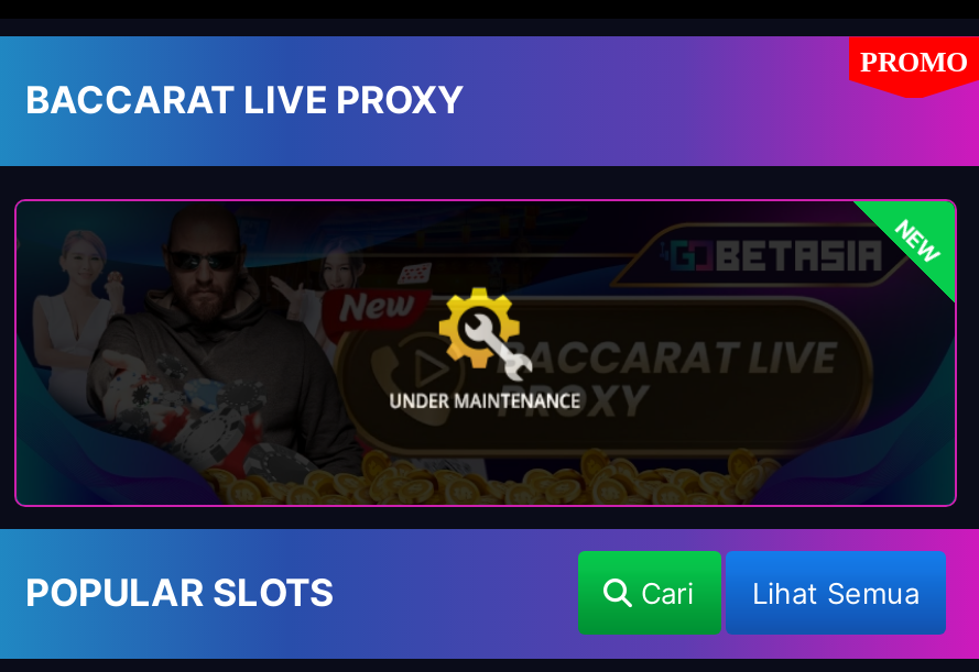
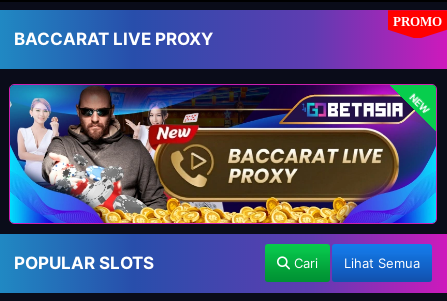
- [image]
+ [image]
